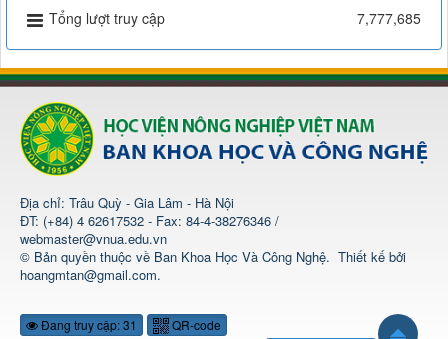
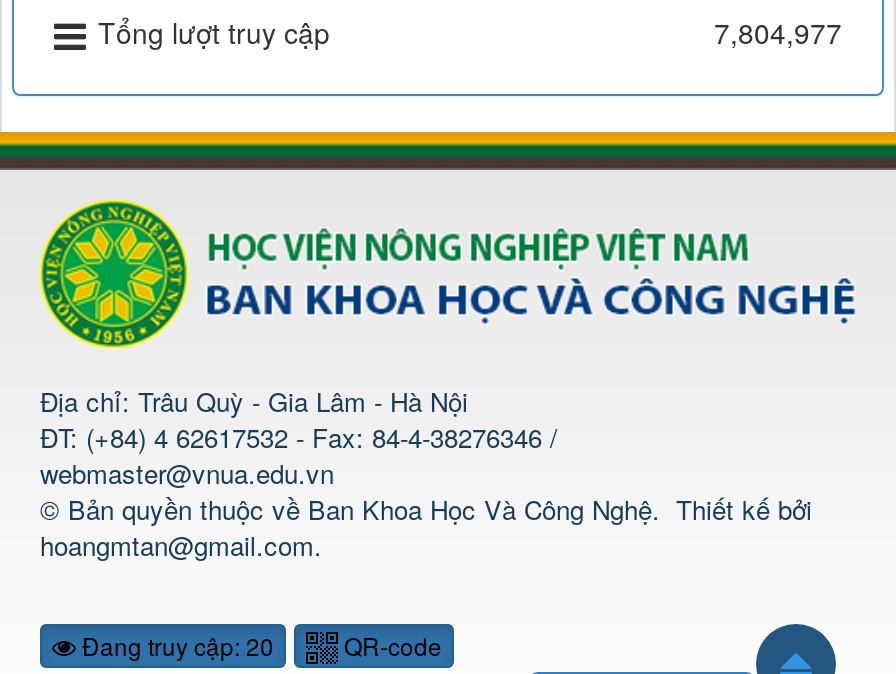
- 7,777,685
+ 7,804,977

- Đang truy cập: 31 QR-code
+ Đang truy cập: 20 QR-code
